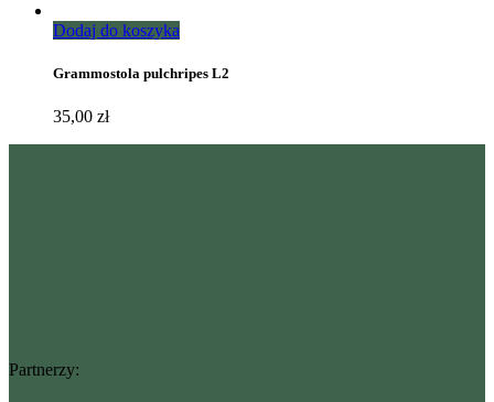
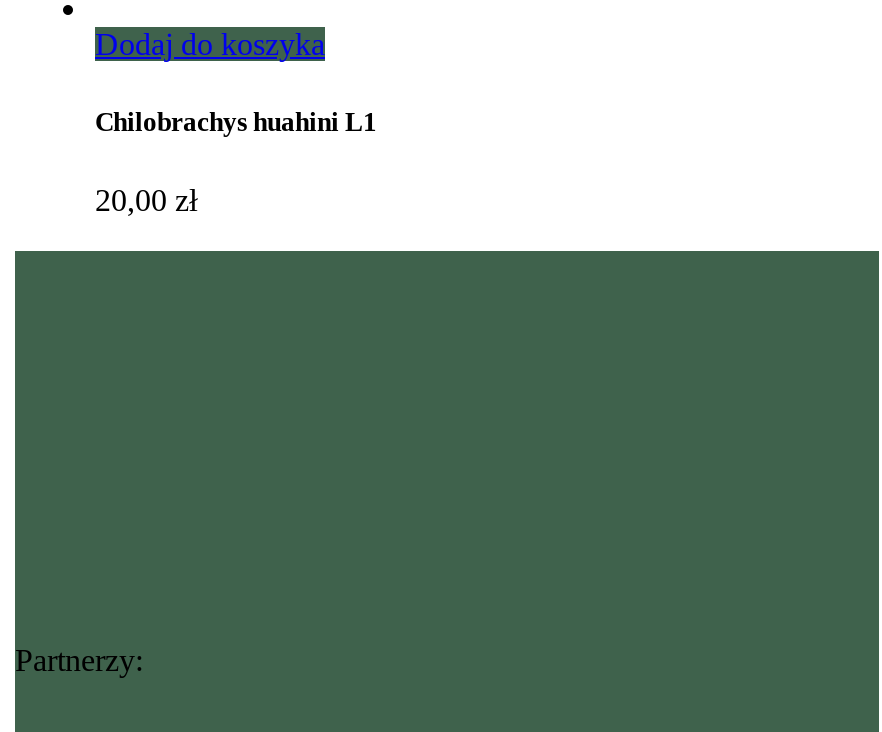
- Grammostola pulchripes L2
+ Chilobrachys huahini L1

- 35,00 zł
+ 20,00 zł
